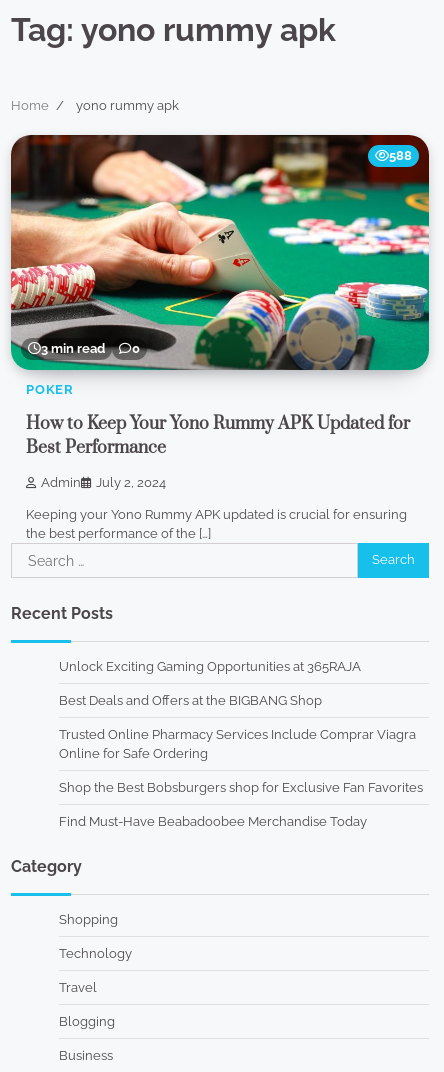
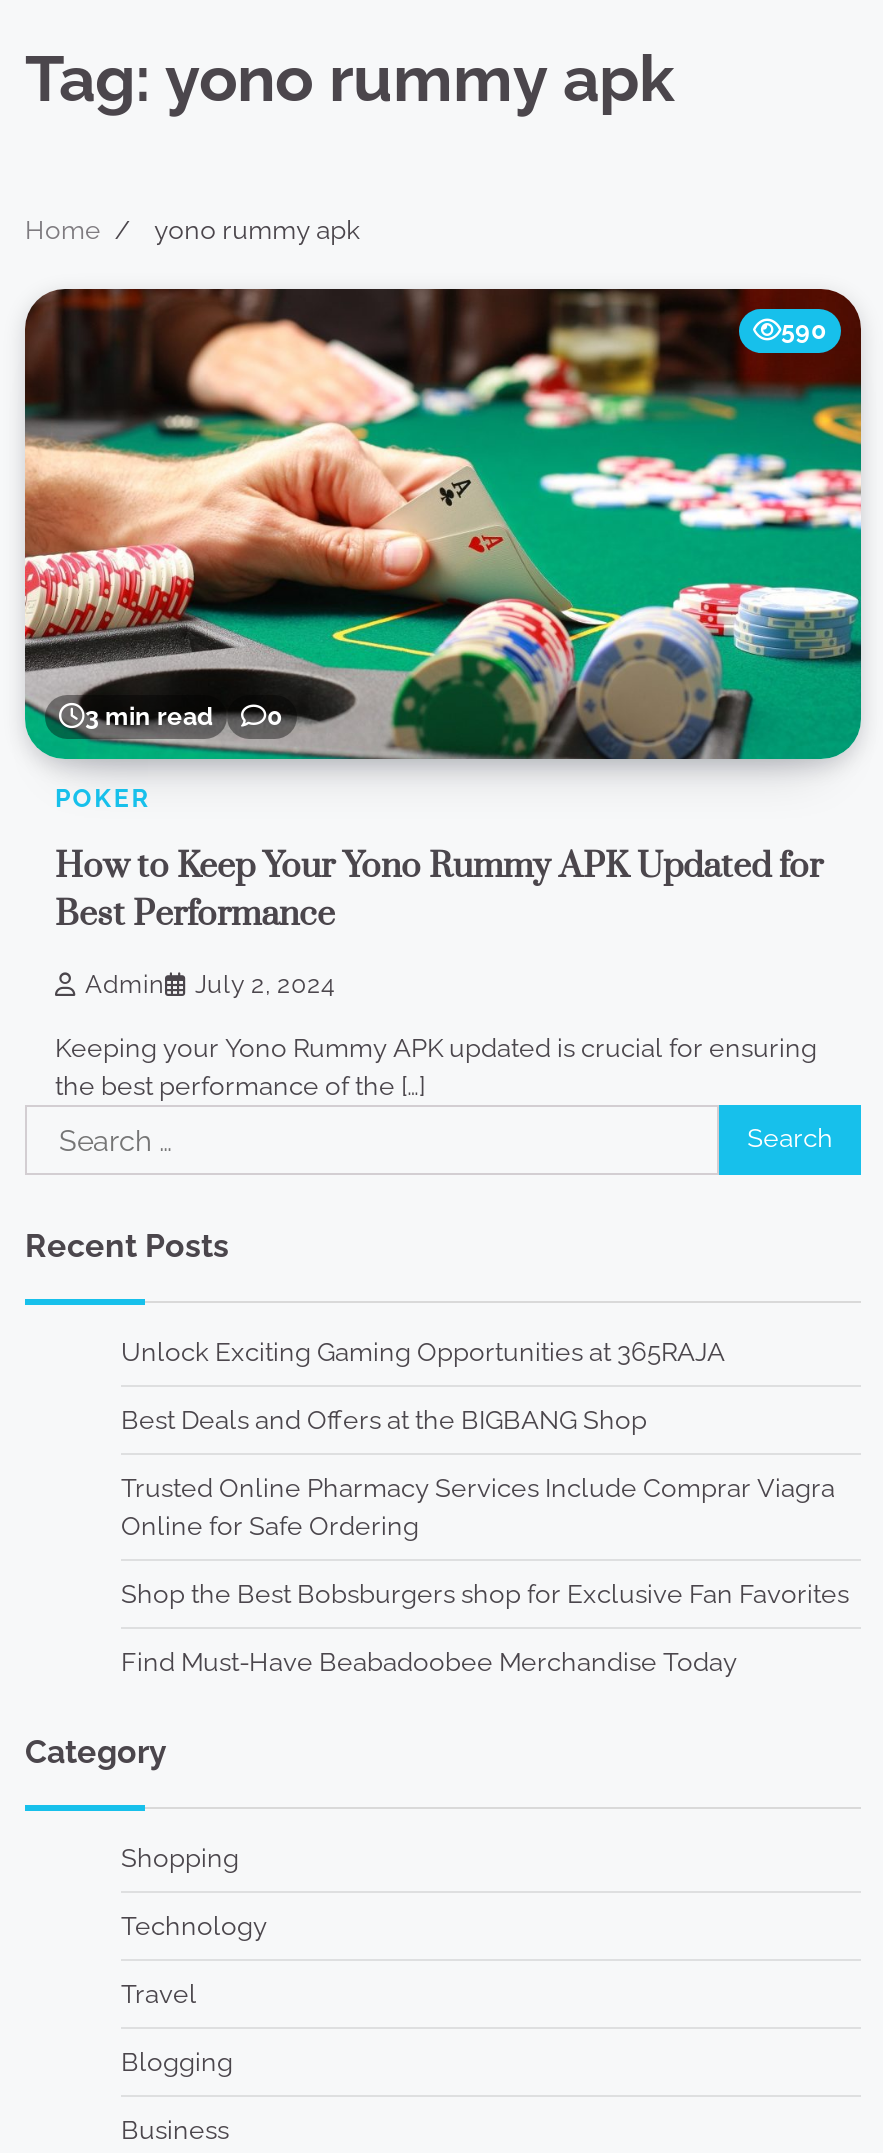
- 588
+ 590
